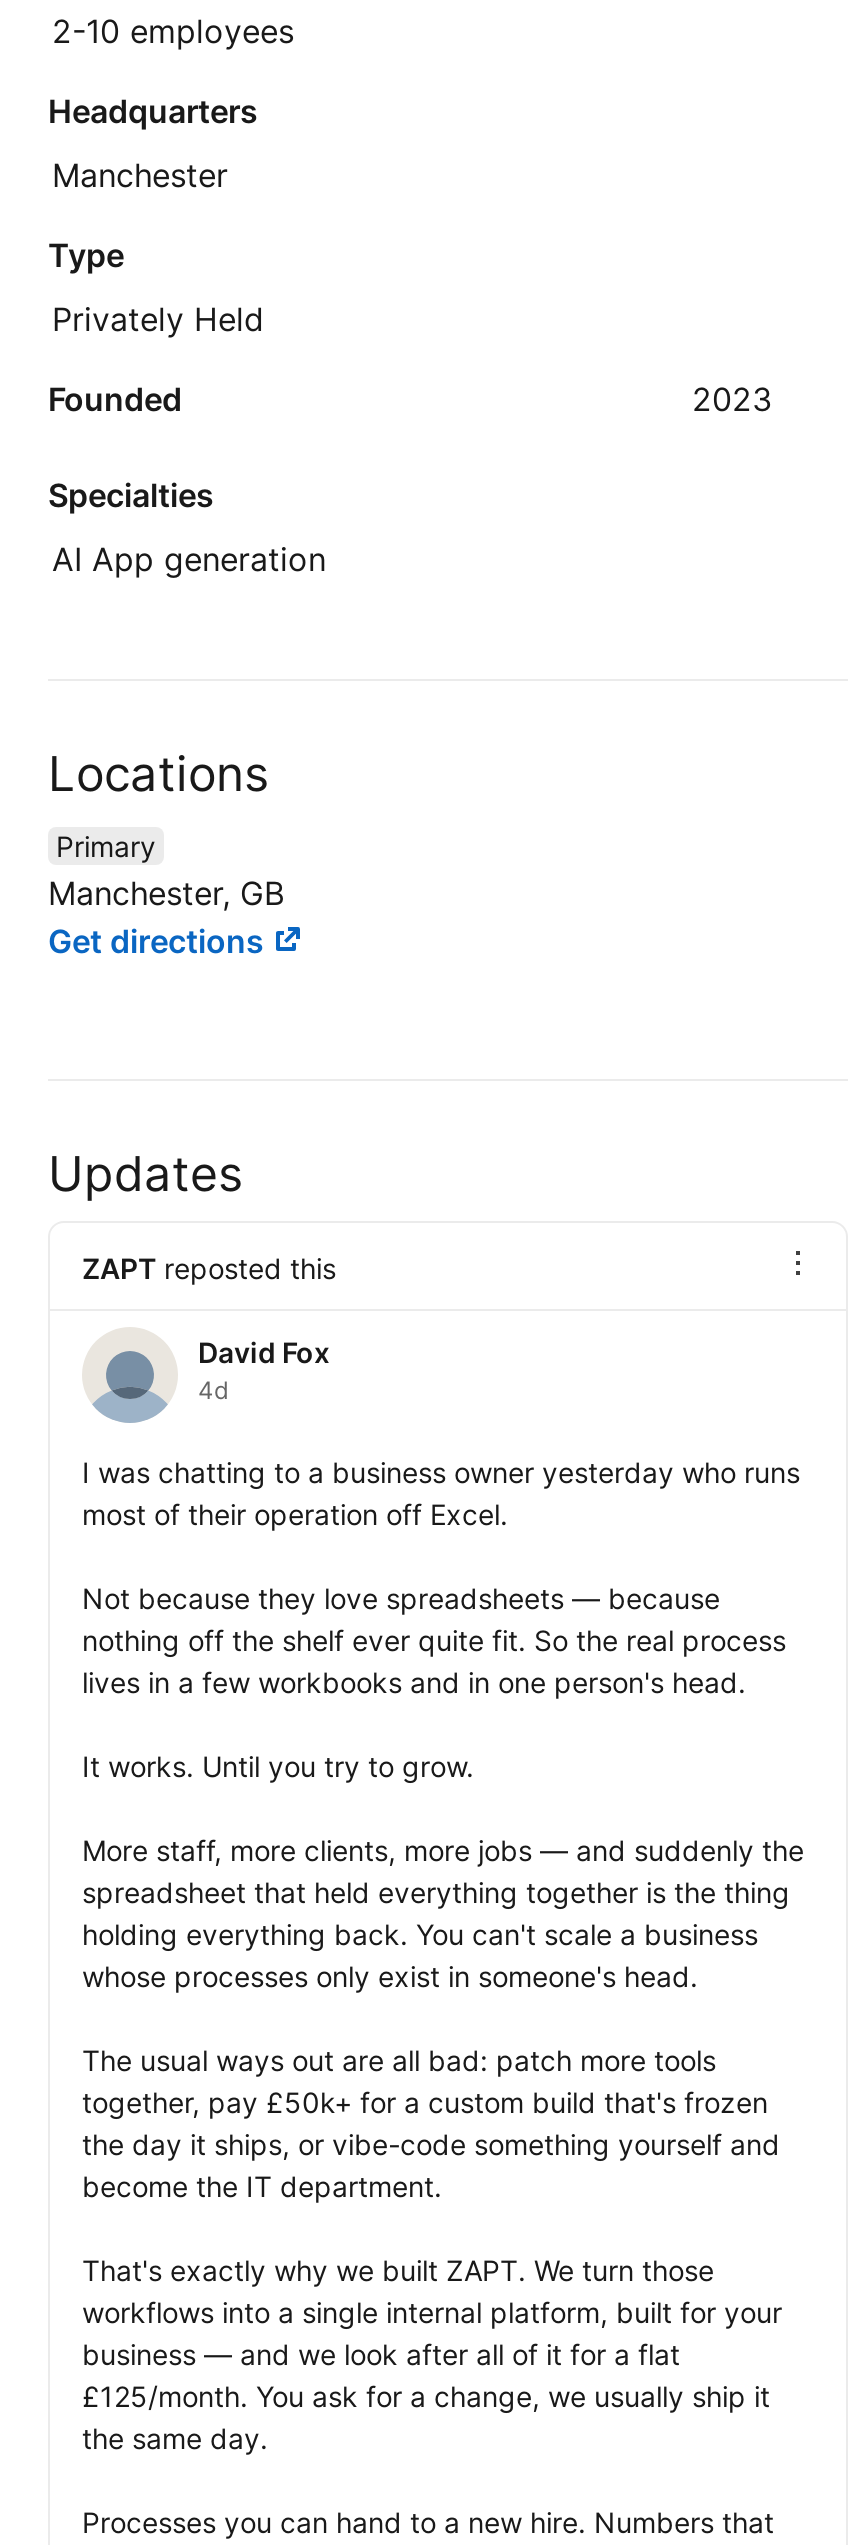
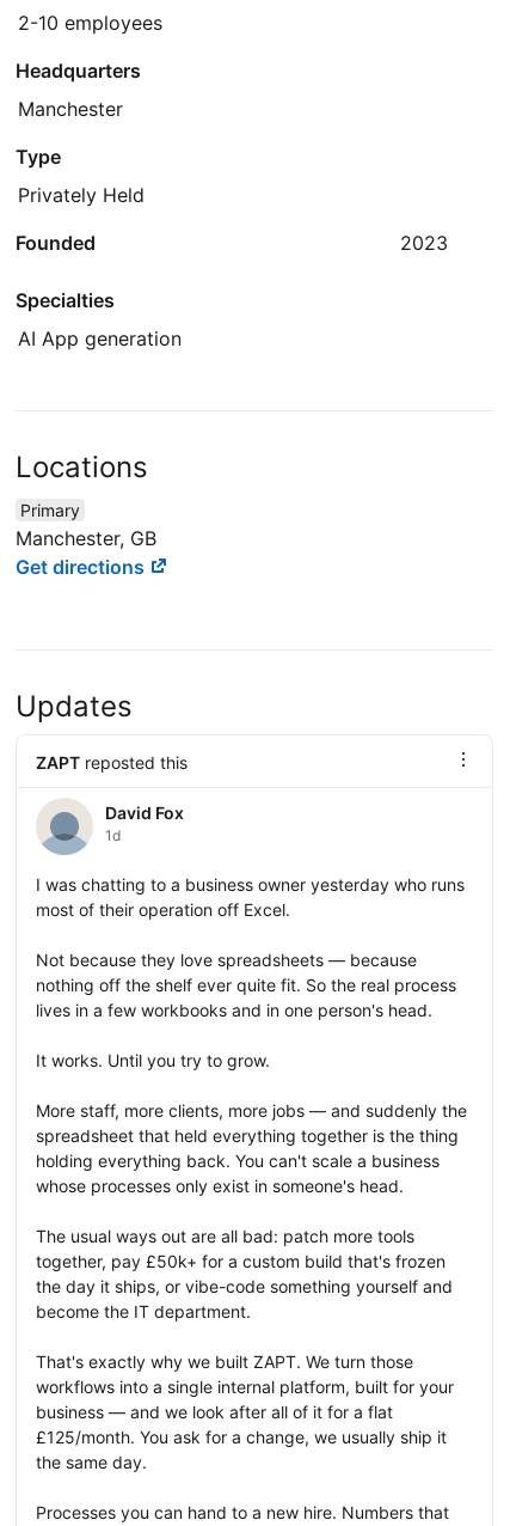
- 4d
+ 1d
